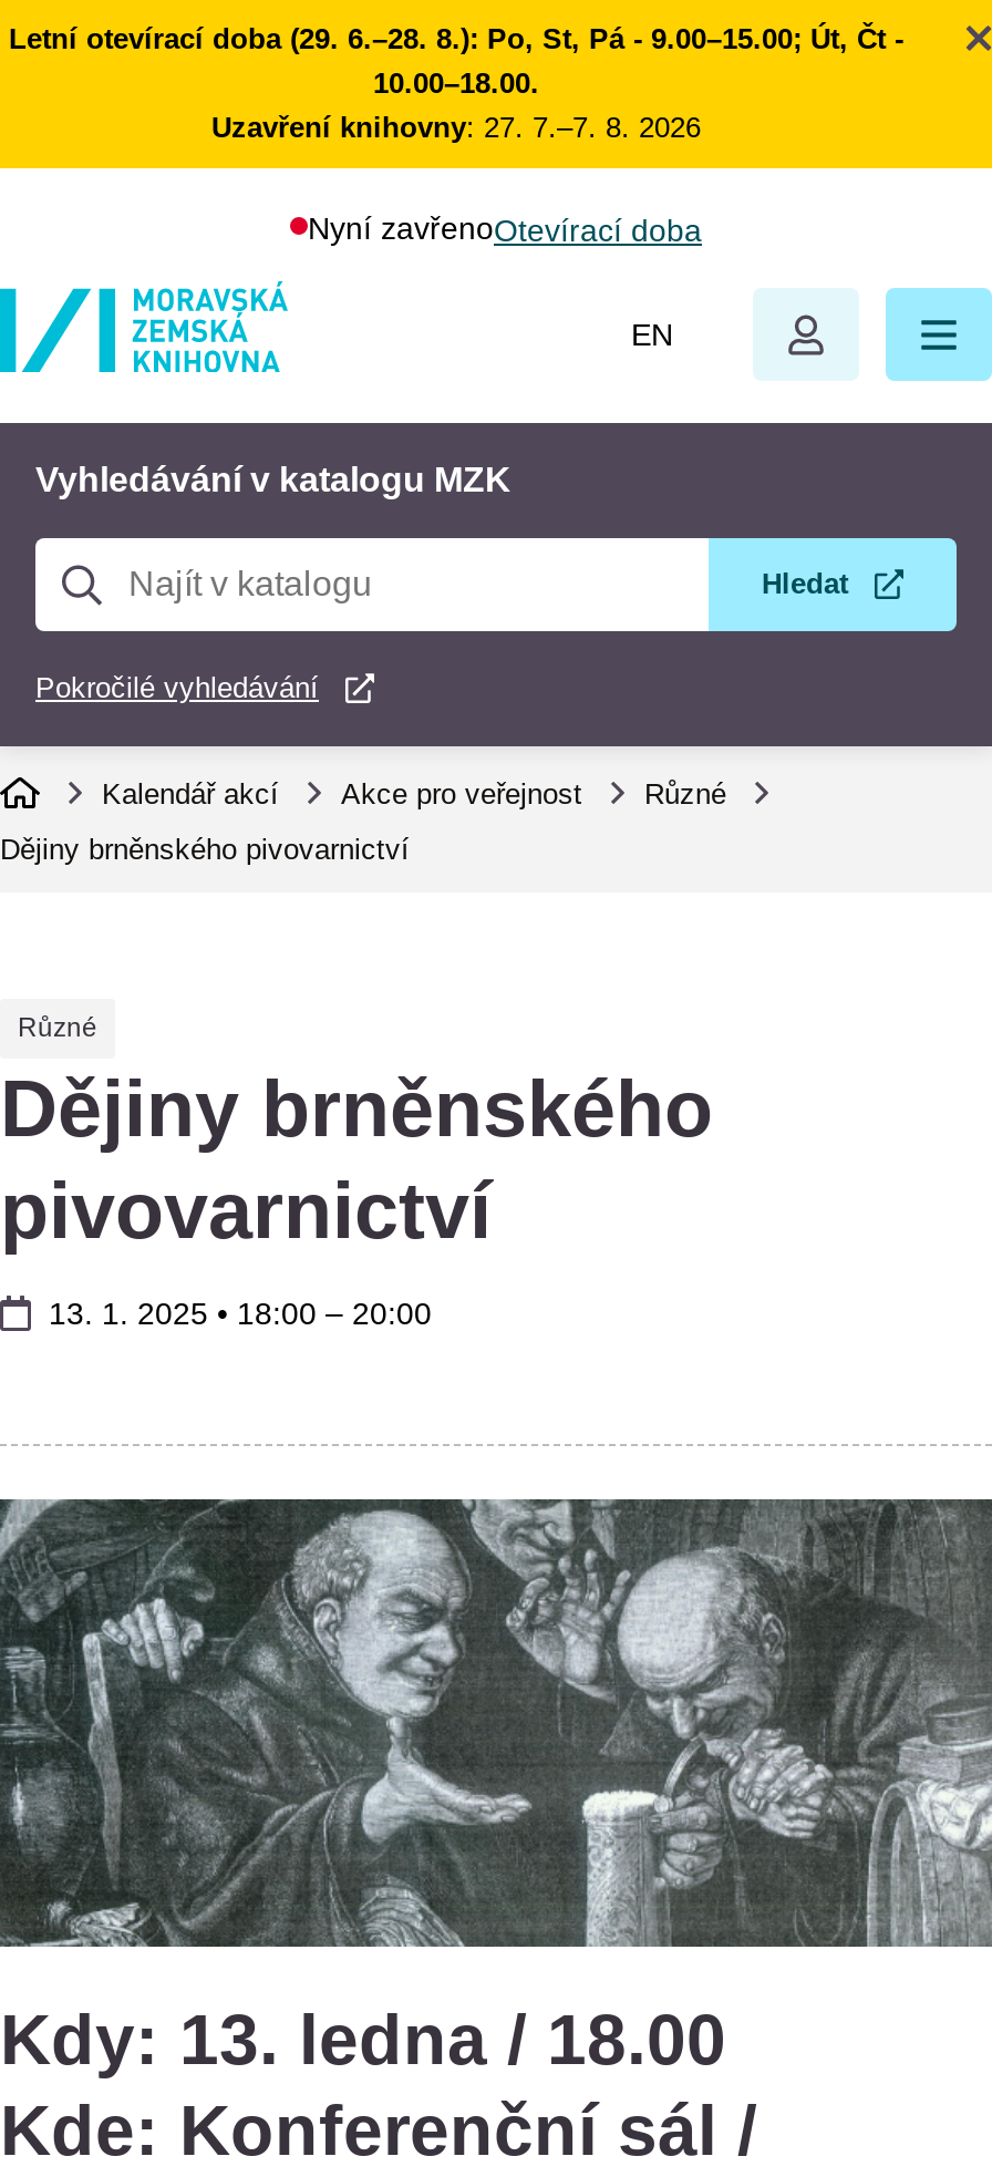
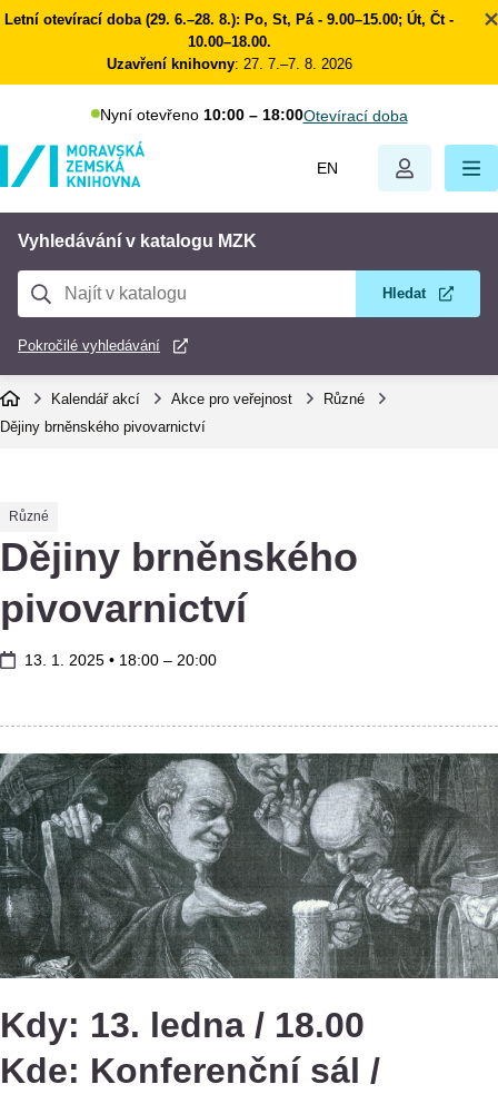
- Nyní zavřenoOtevírací doba
+ Nyní otevřeno 10:00 – 18:00Otevírací doba
